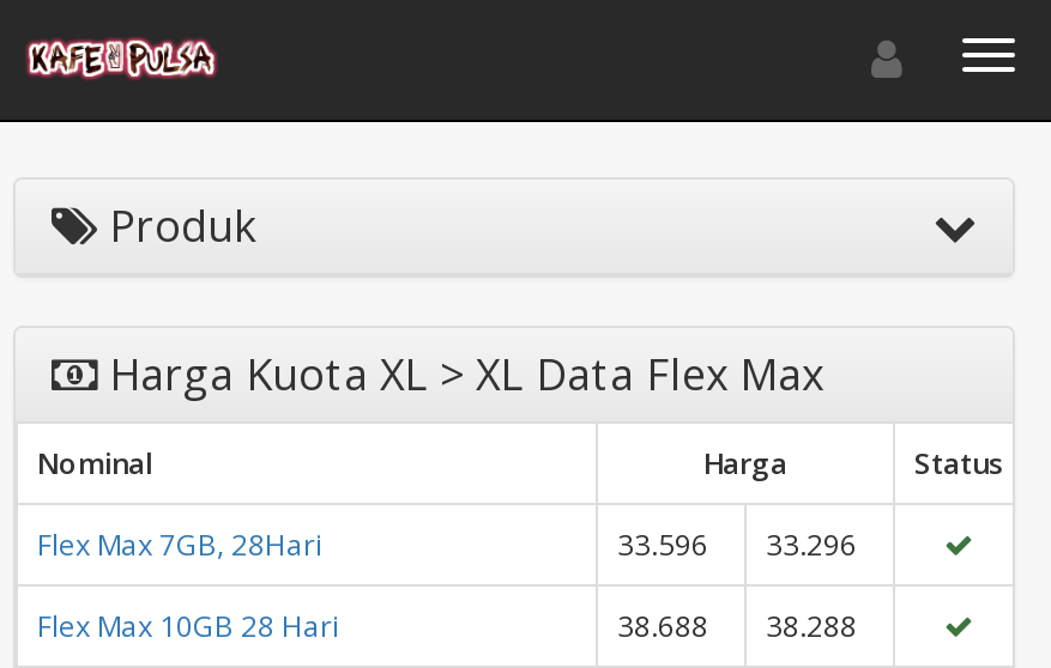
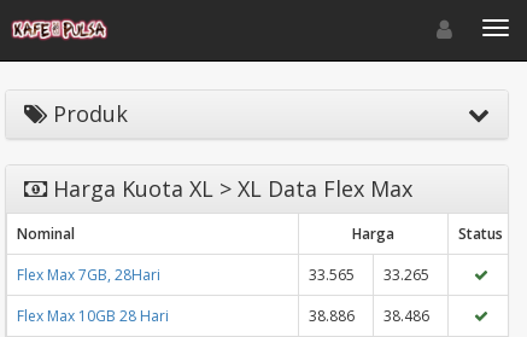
- 33.596
+ 33.565

- 33.296
+ 33.265

- 38.688
+ 38.886

- 38.288
+ 38.486
